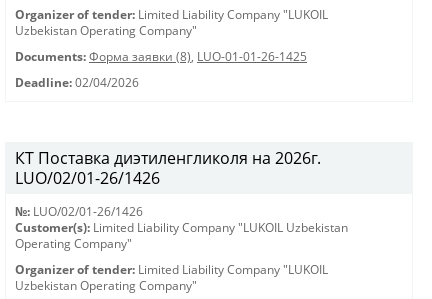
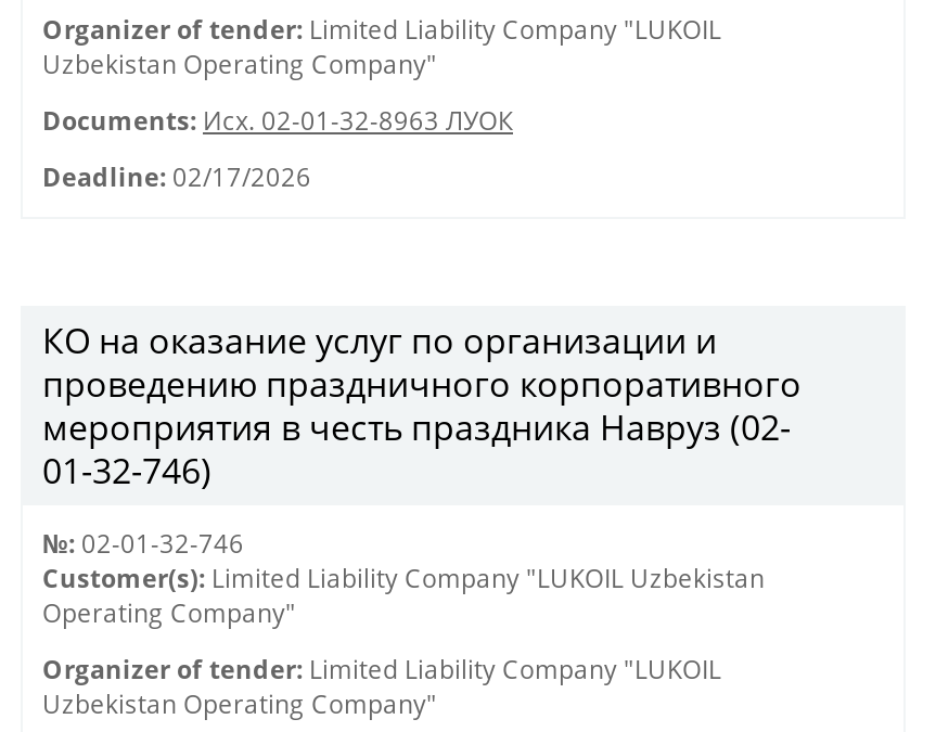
- Documents: Форма заявки (8), LUO-01-01-26-1425
+ Documents: Исх. 02-01-32-8963 ЛУОК

- Deadline: 02/04/2026
+ Deadline: 02/17/2026

- КТ Поставка диэтиленгликоля на 2026г.
- LUO/02/01-26/1426
+ КО на оказание услуг по организации и
+ проведению праздничного корпоративного
+ мероприятия в честь праздника Навруз (02-
+ 01-32-746)

- №: LUO/02/01-26/1426
+ №: 02-01-32-746
